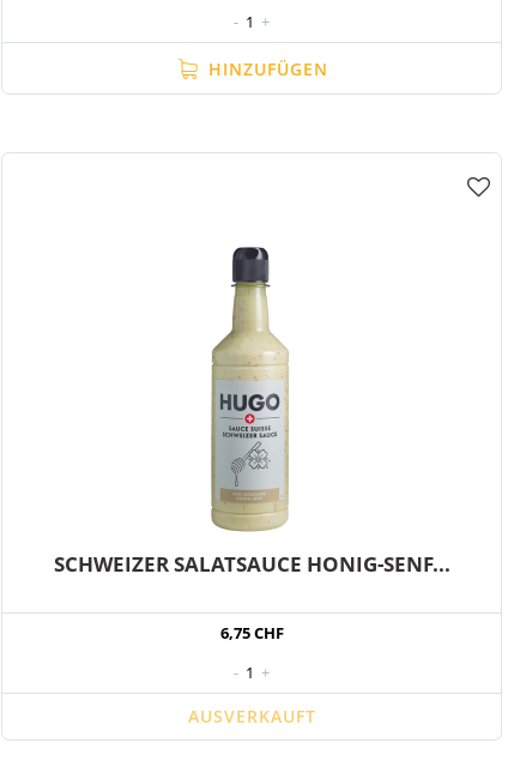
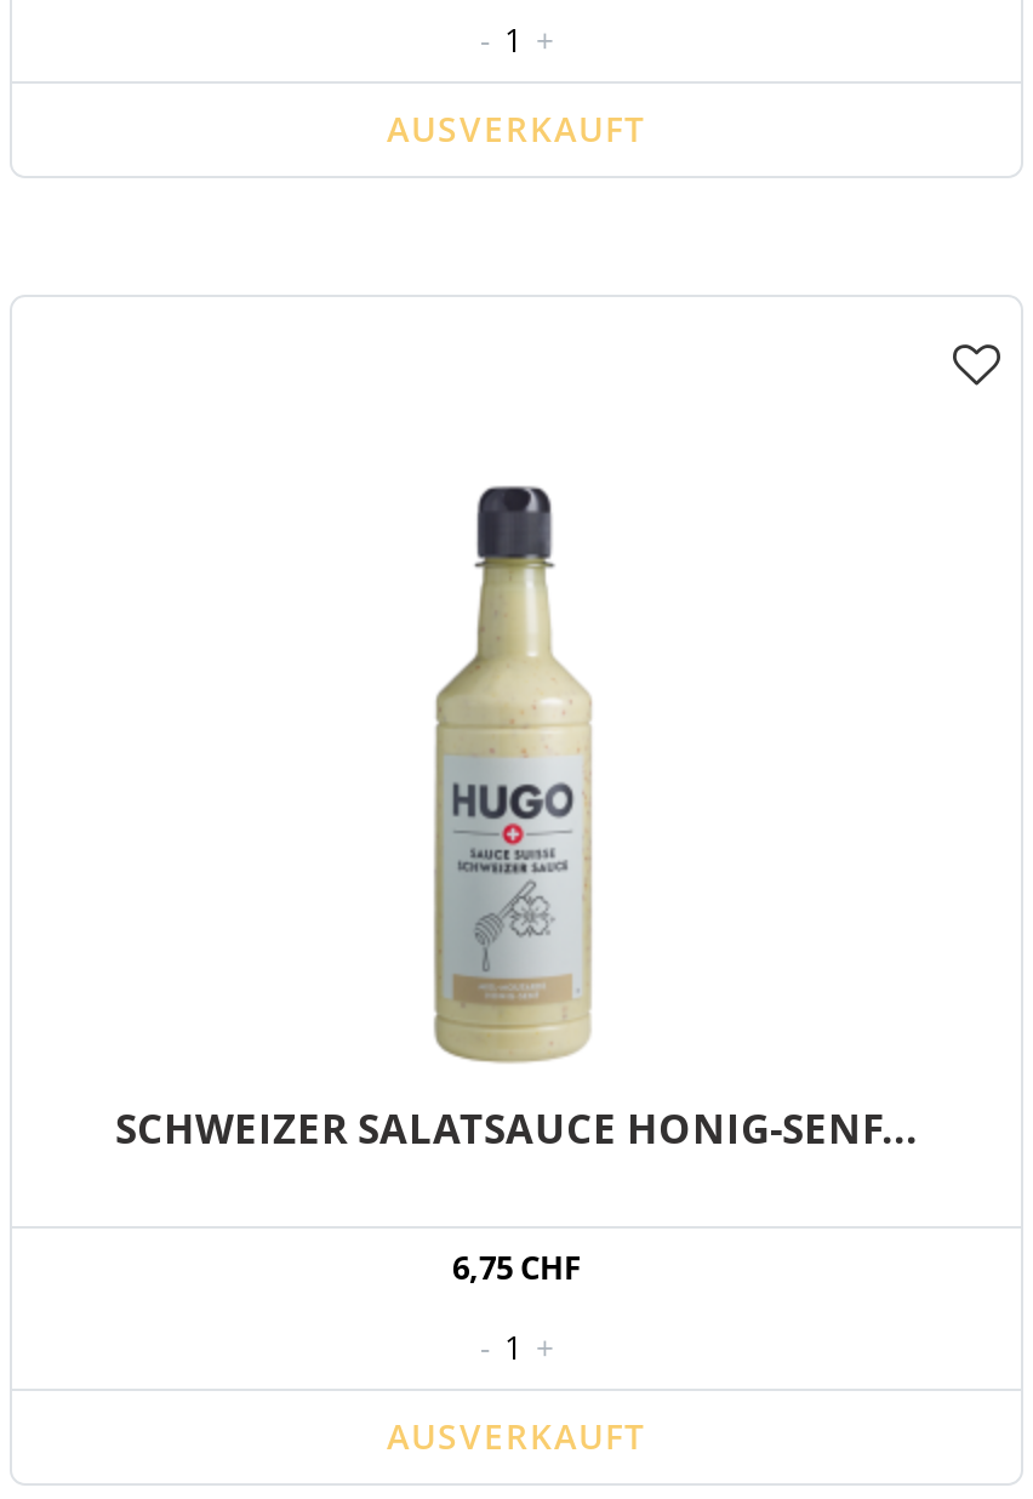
- HINZUFÜGEN
+ AUSVERKAUFT
